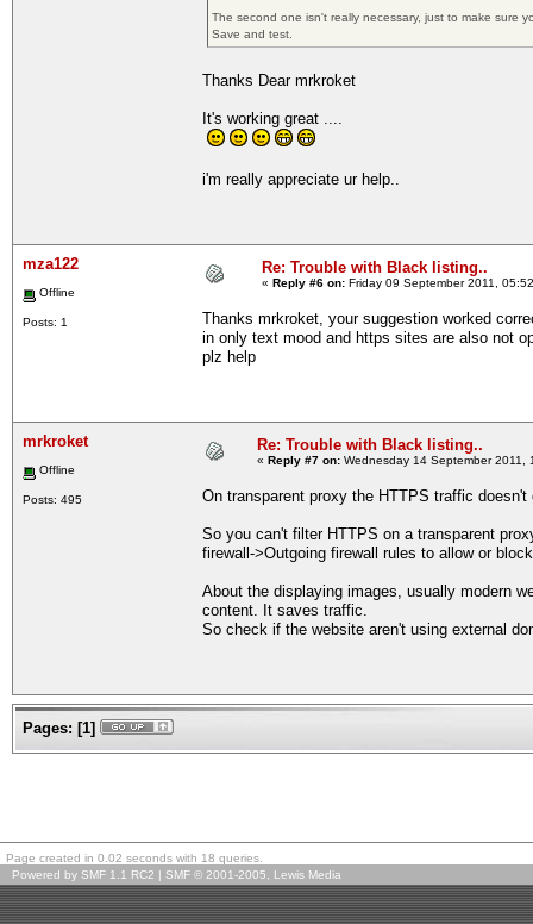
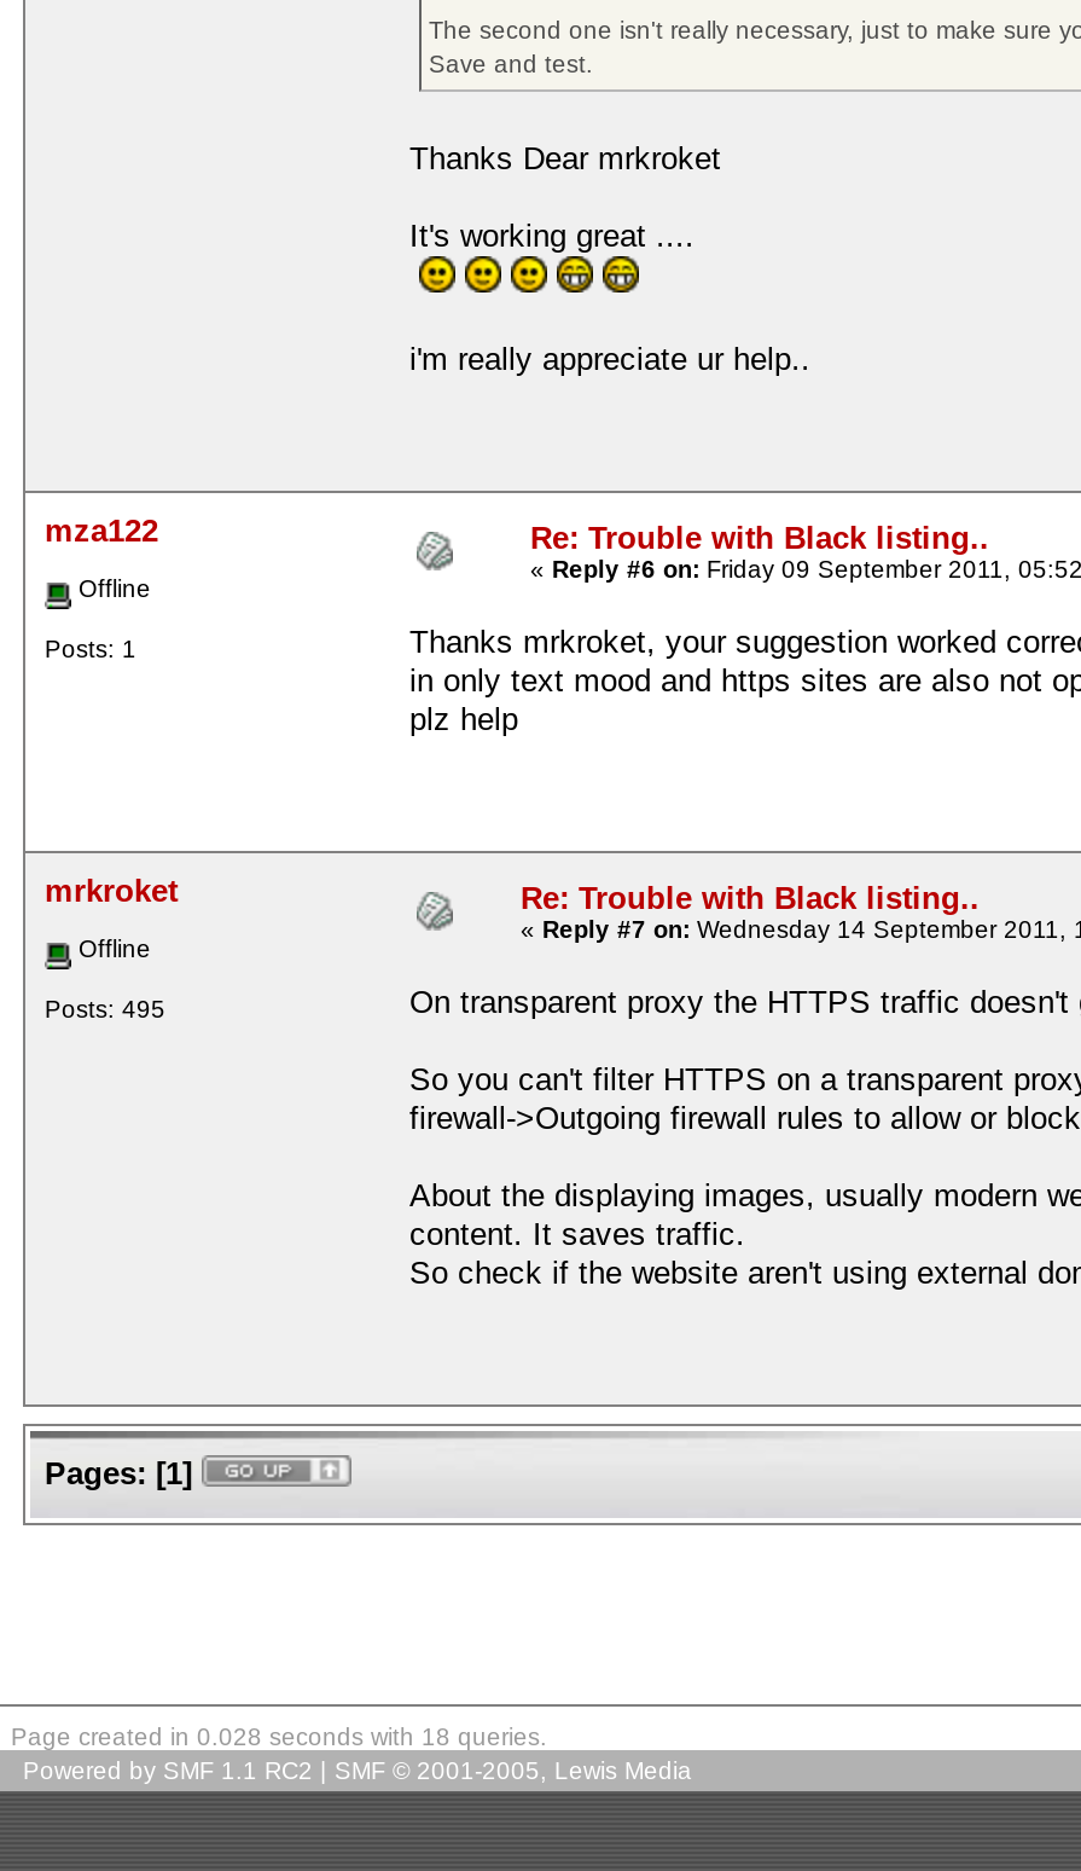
- Page created in 0.02 seconds with 18 queries.
+ Page created in 0.028 seconds with 18 queries.
